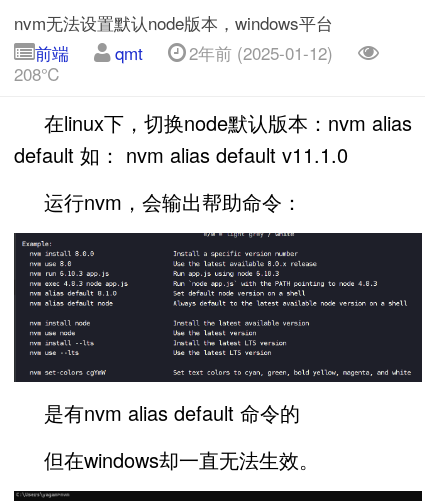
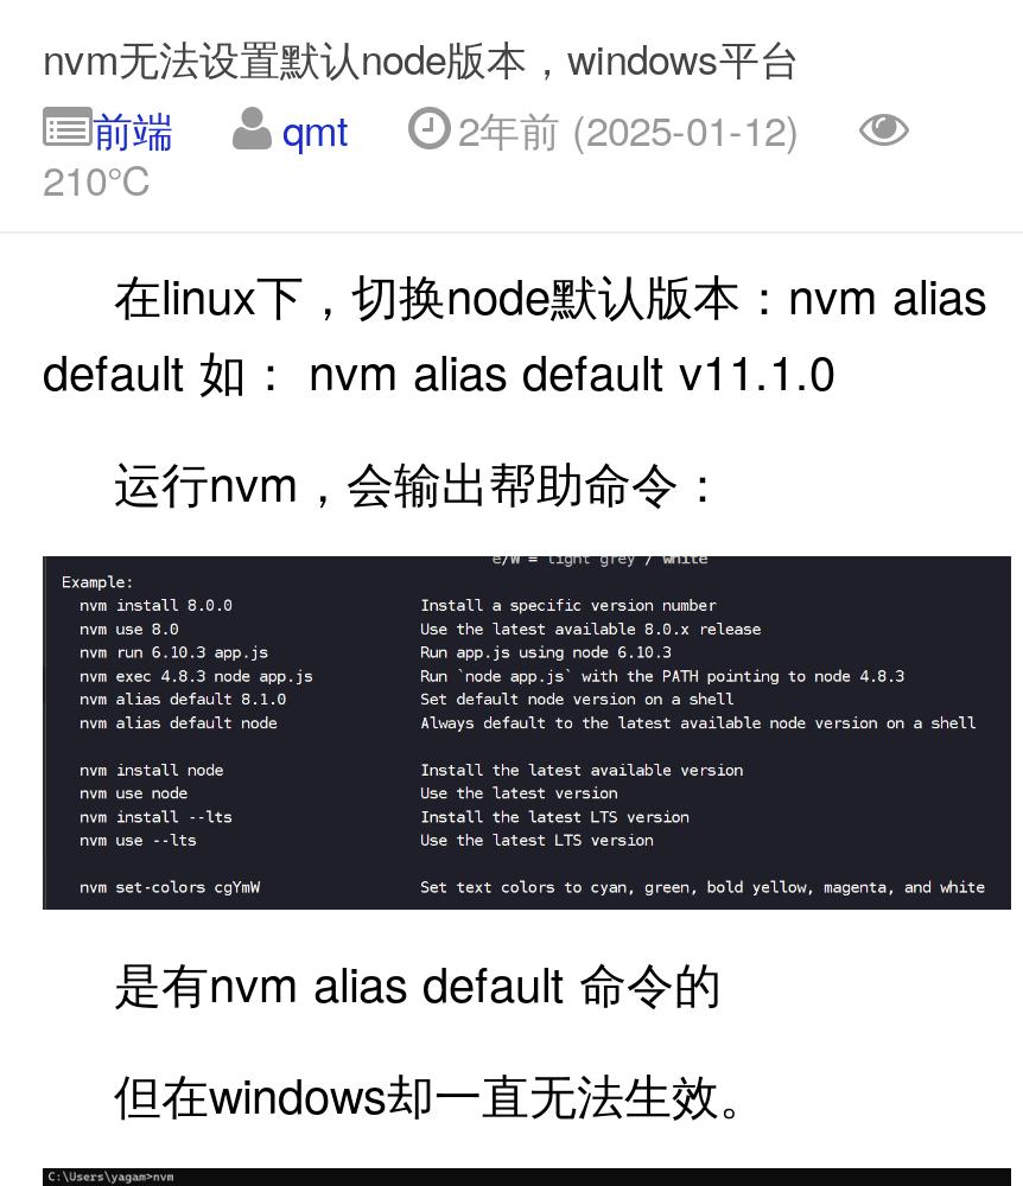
- 208℃
+ 210℃
